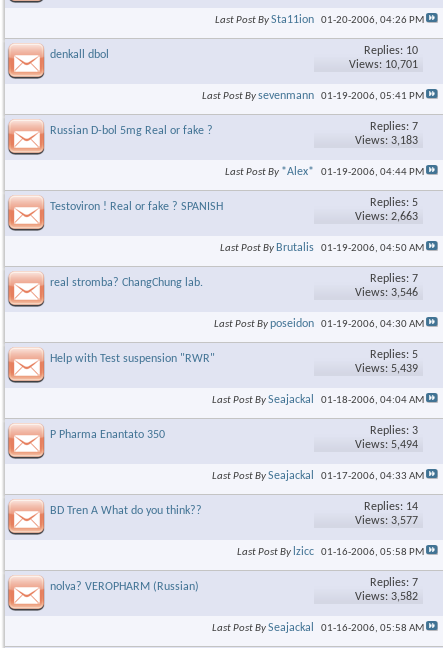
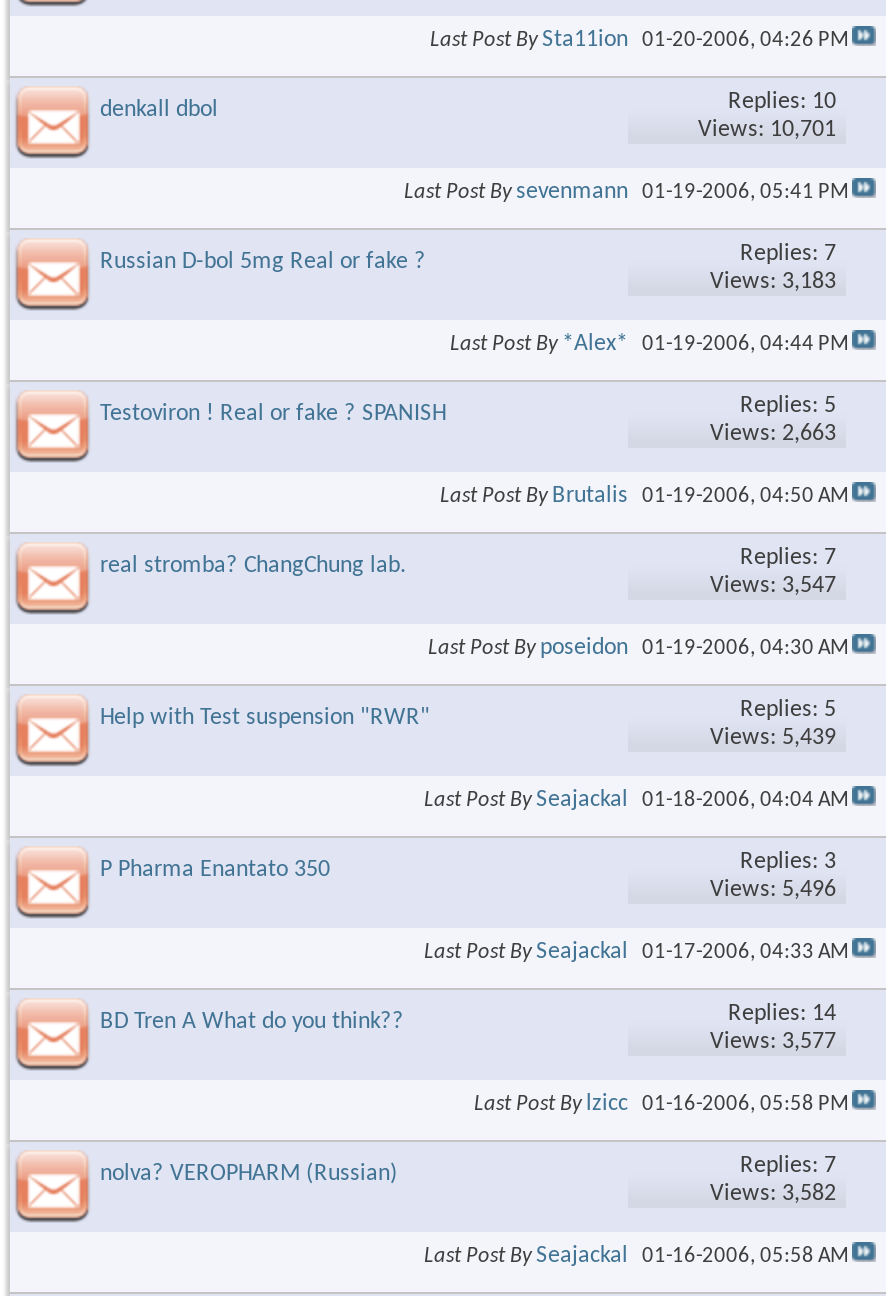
- Views: 3,546
+ Views: 3,547

- Views: 5,494
+ Views: 5,496
